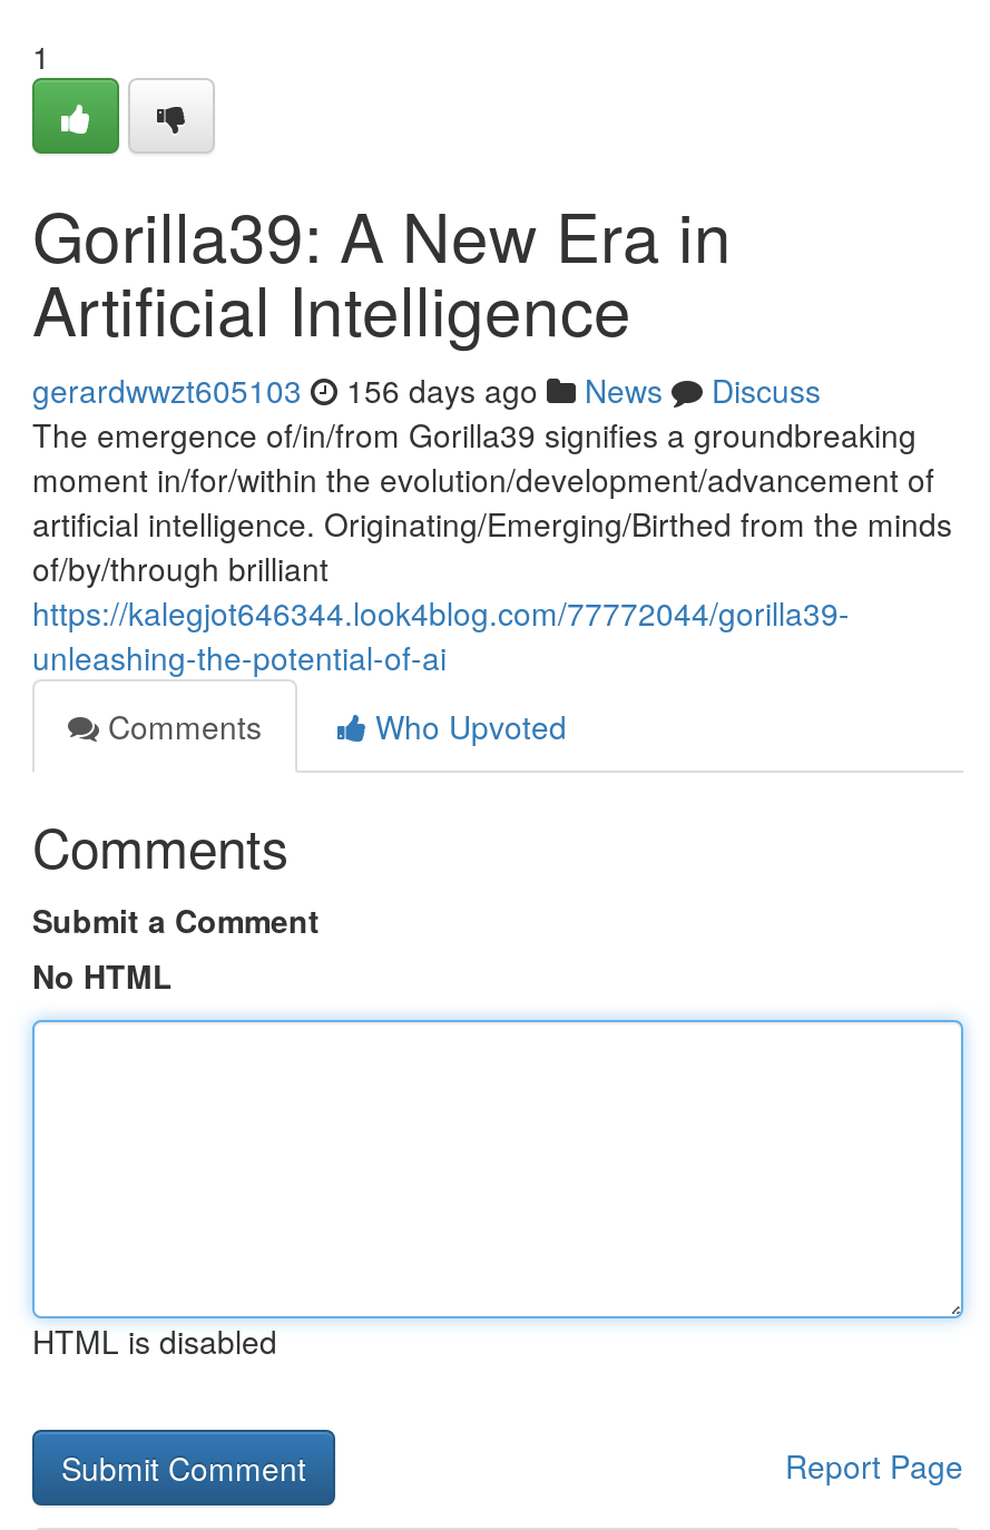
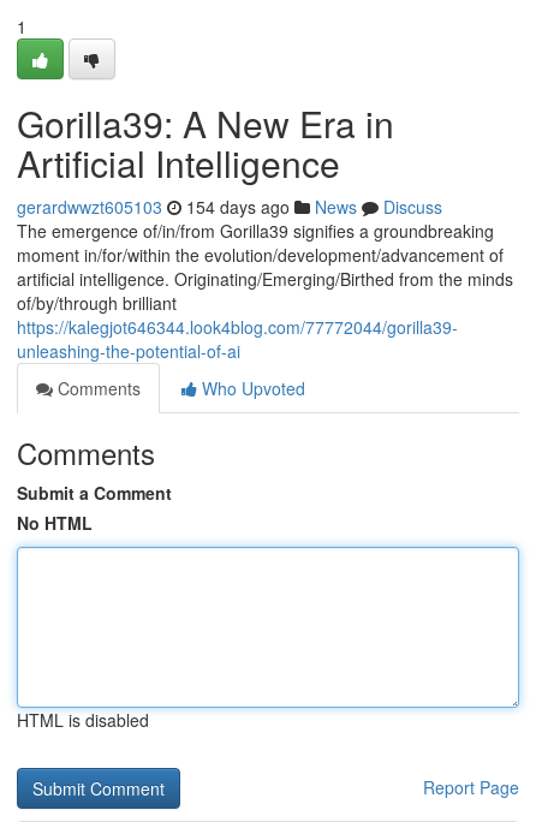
- gerardwwzt605103 156 days ago News Discuss
+ gerardwwzt605103 154 days ago News Discuss
